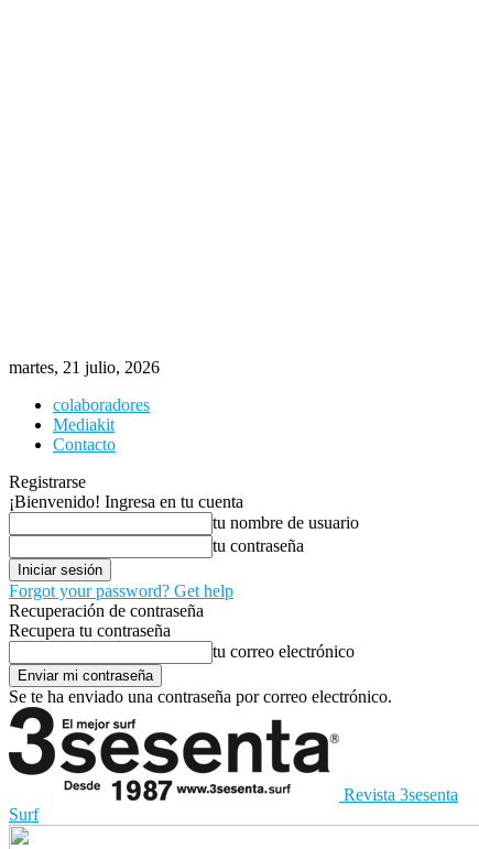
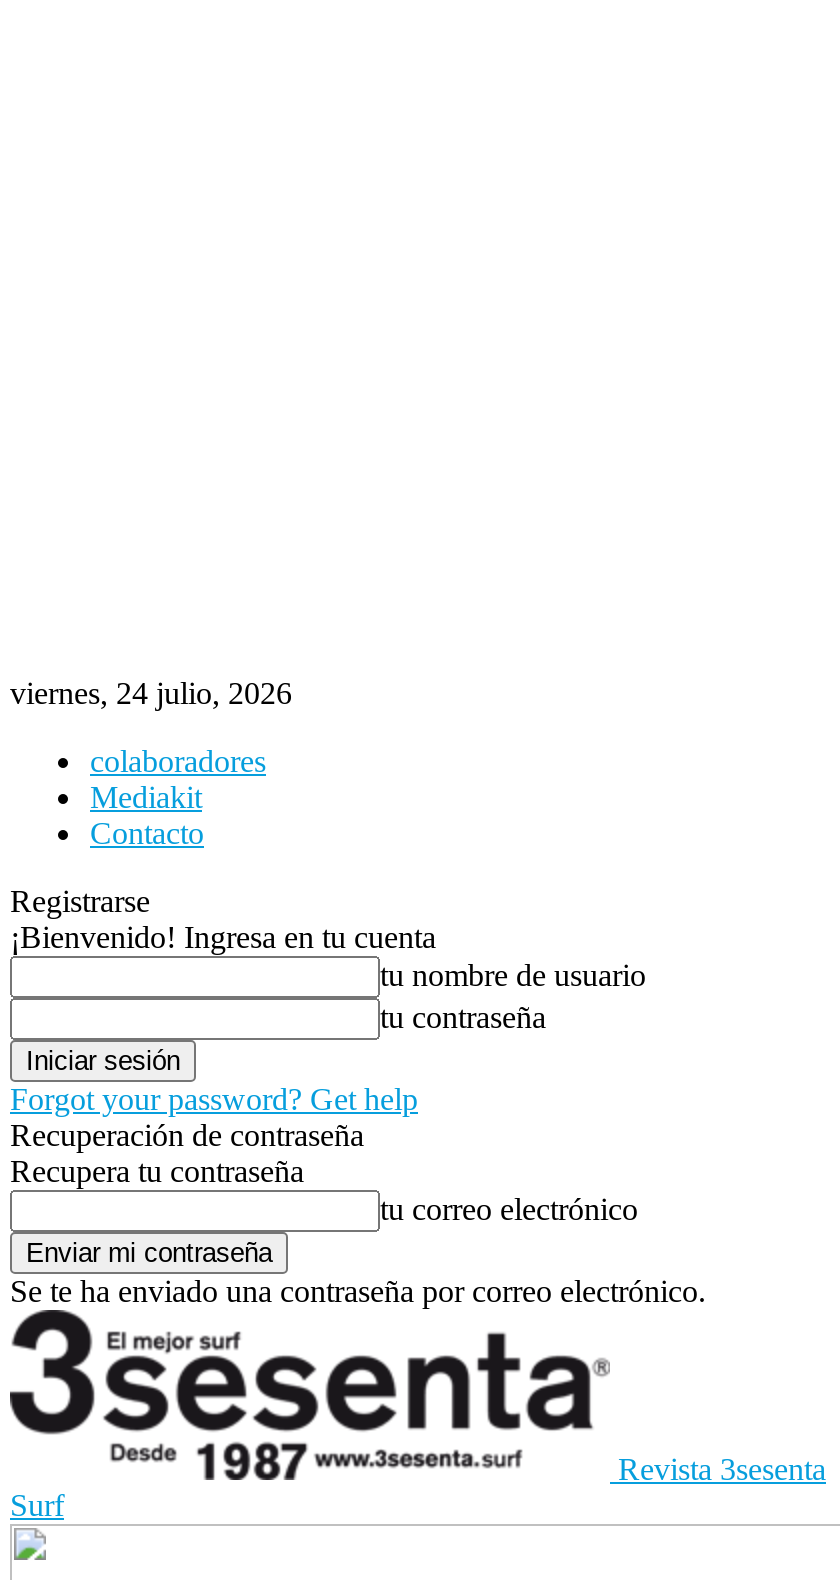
- martes, 21 julio, 2026
+ viernes, 24 julio, 2026
